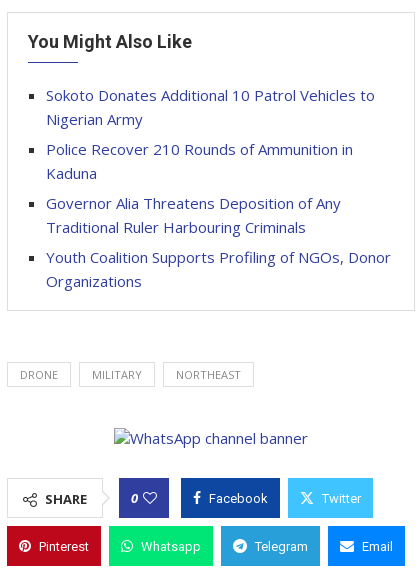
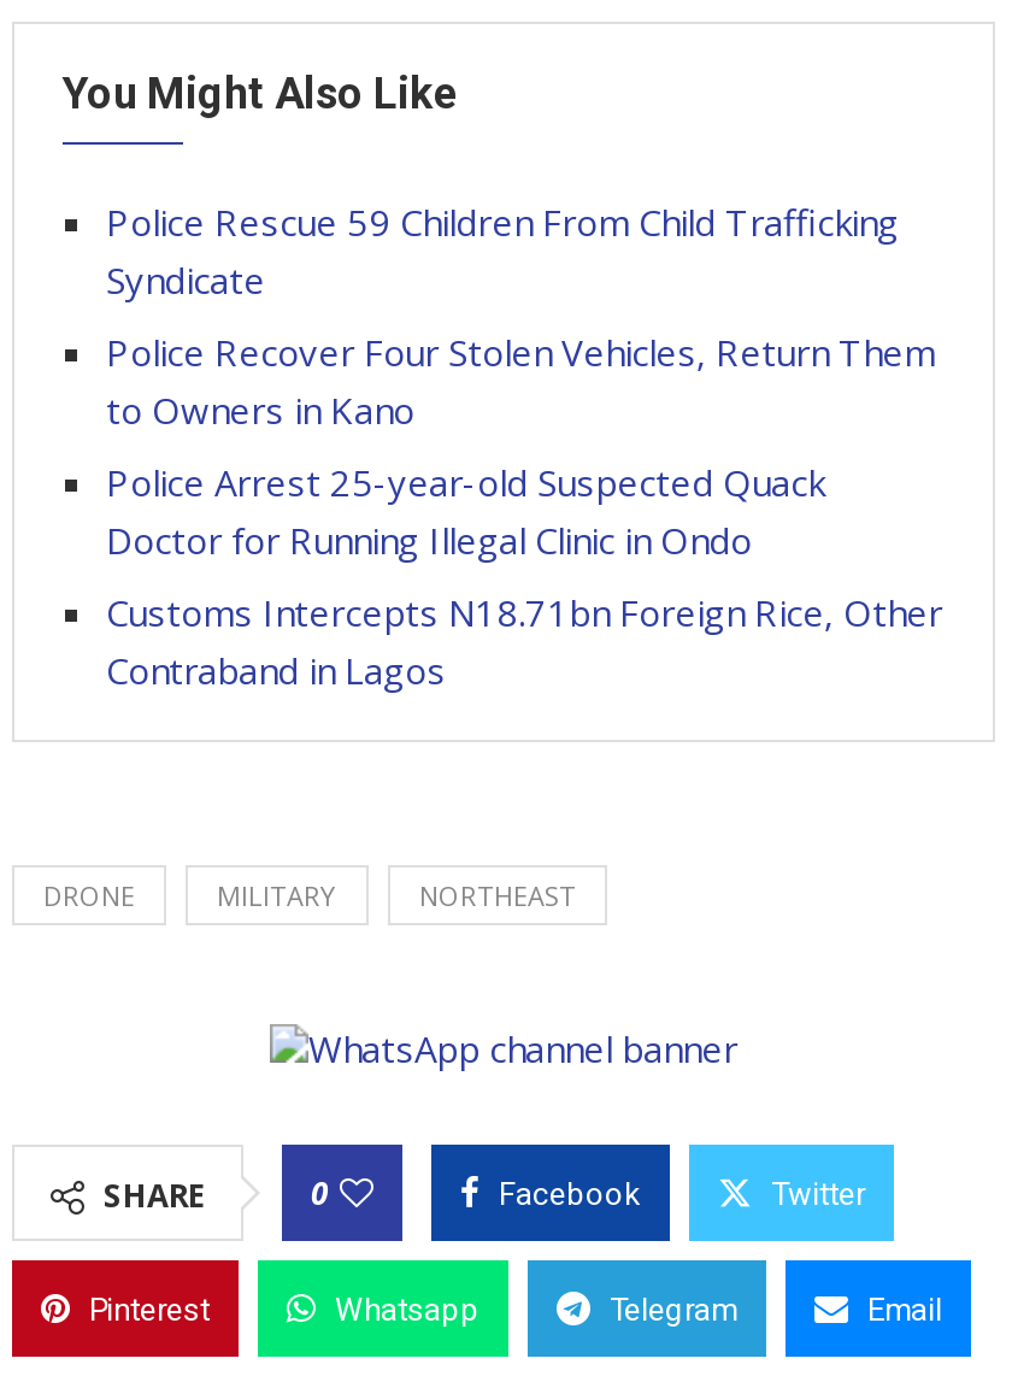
- Sokoto Donates Additional 10 Patrol Vehicles to
- Nigerian Army
+ Police Rescue 59 Children From Child Trafficking
+ Syndicate

- Police Recover 210 Rounds of Ammunition in
- Kaduna
+ Police Recover Four Stolen Vehicles, Return Them
+ to Owners in Kano

- Governor Alia Threatens Deposition of Any
- Traditional Ruler Harbouring Criminals
+ Police Arrest 25-year-old Suspected Quack
+ Doctor for Running Illegal Clinic in Ondo

- Youth Coalition Supports Profiling of NGOs, Donor
- Organizations
+ Customs Intercepts N18.71bn Foreign Rice, Other
+ Contraband in Lagos
